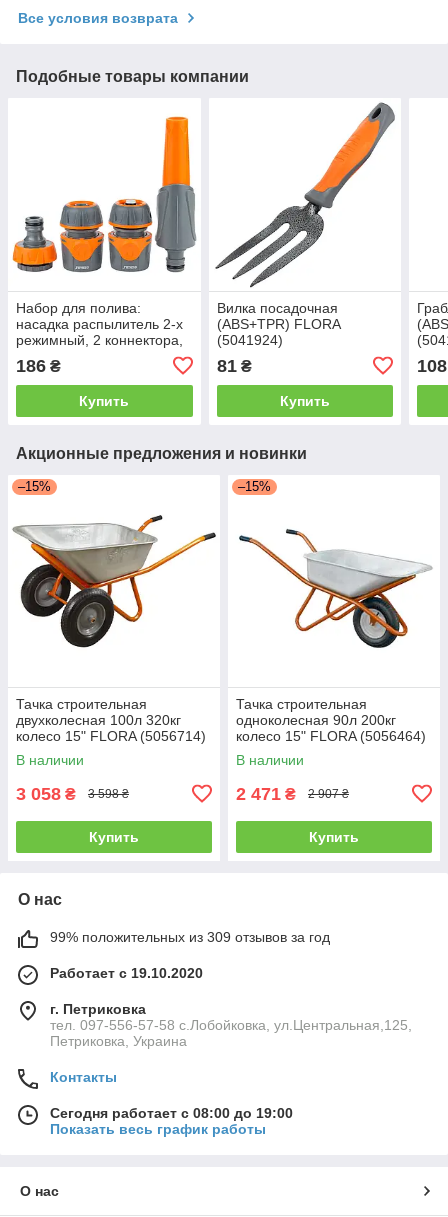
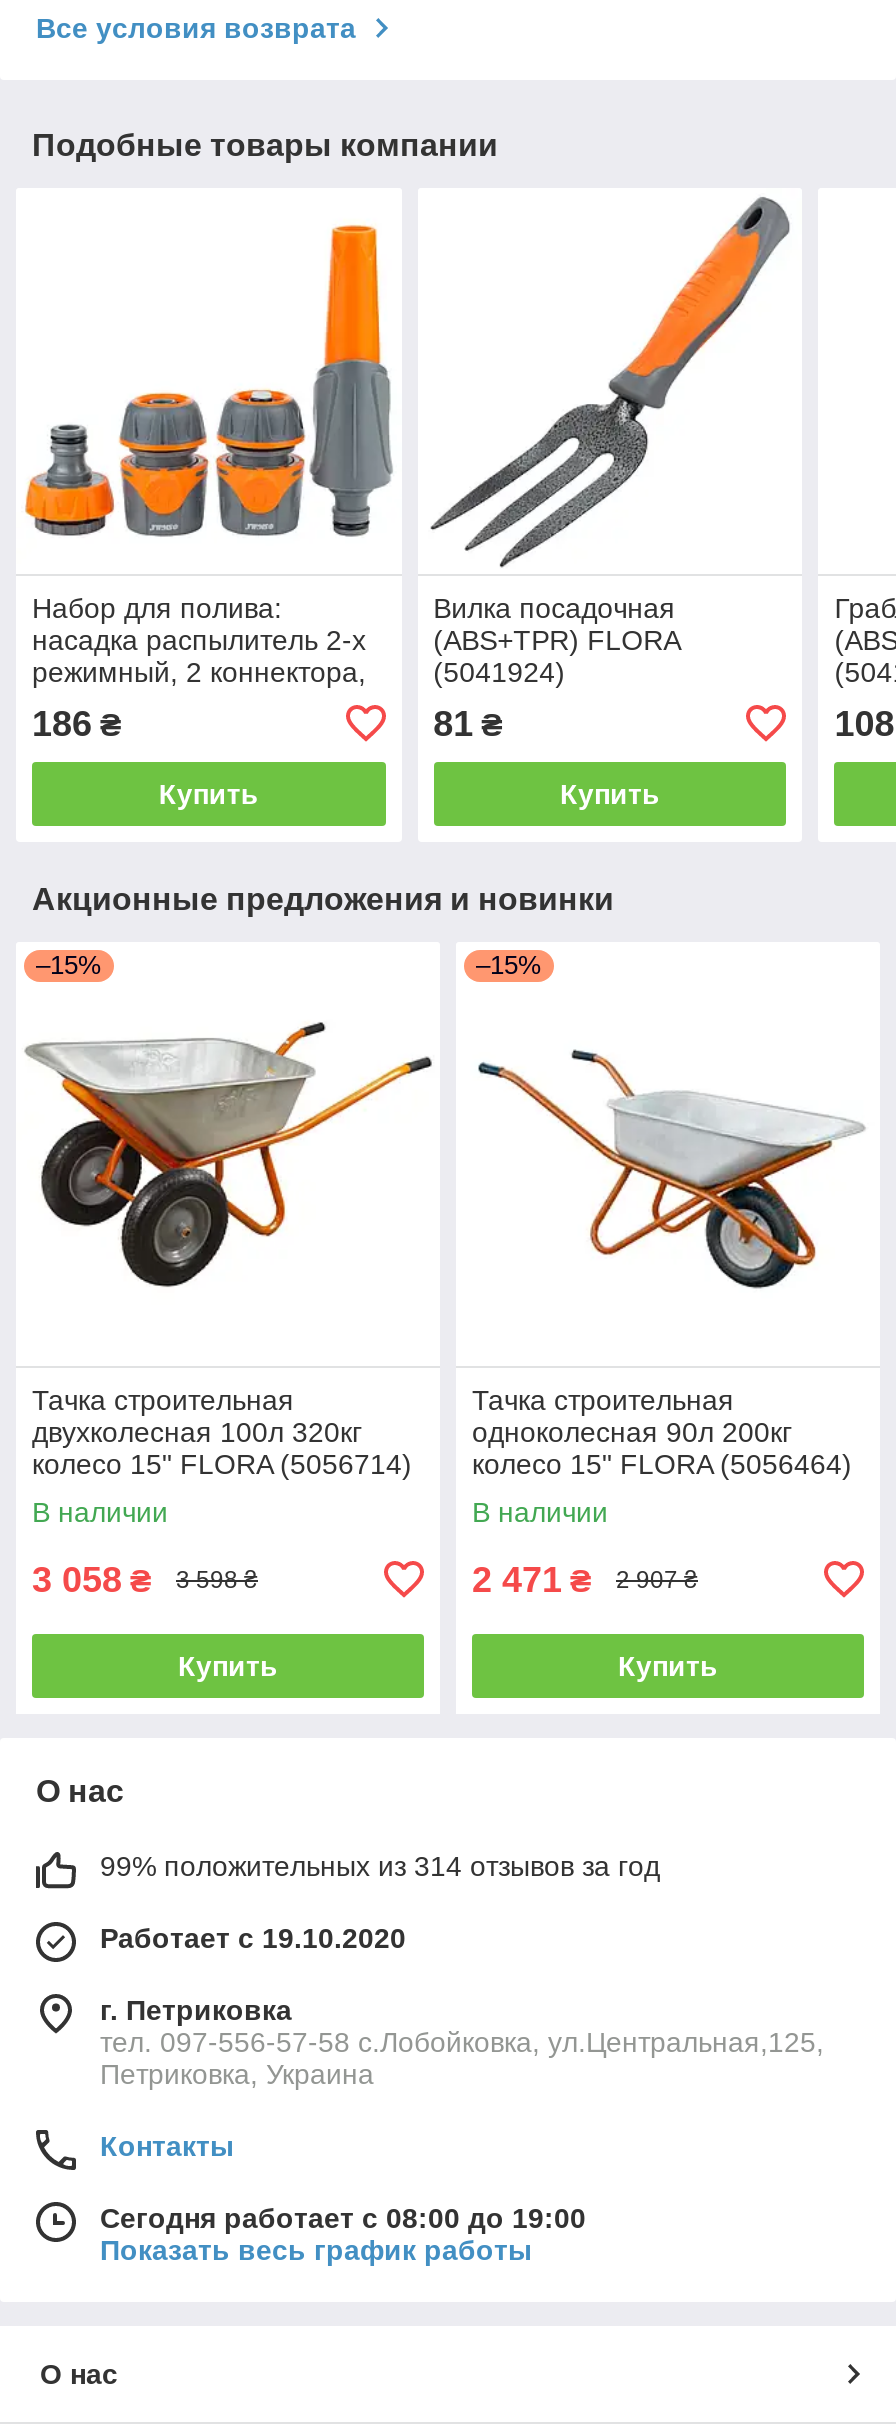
- 99% положительных из 309 отзывов за год
+ 99% положительных из 314 отзывов за год
